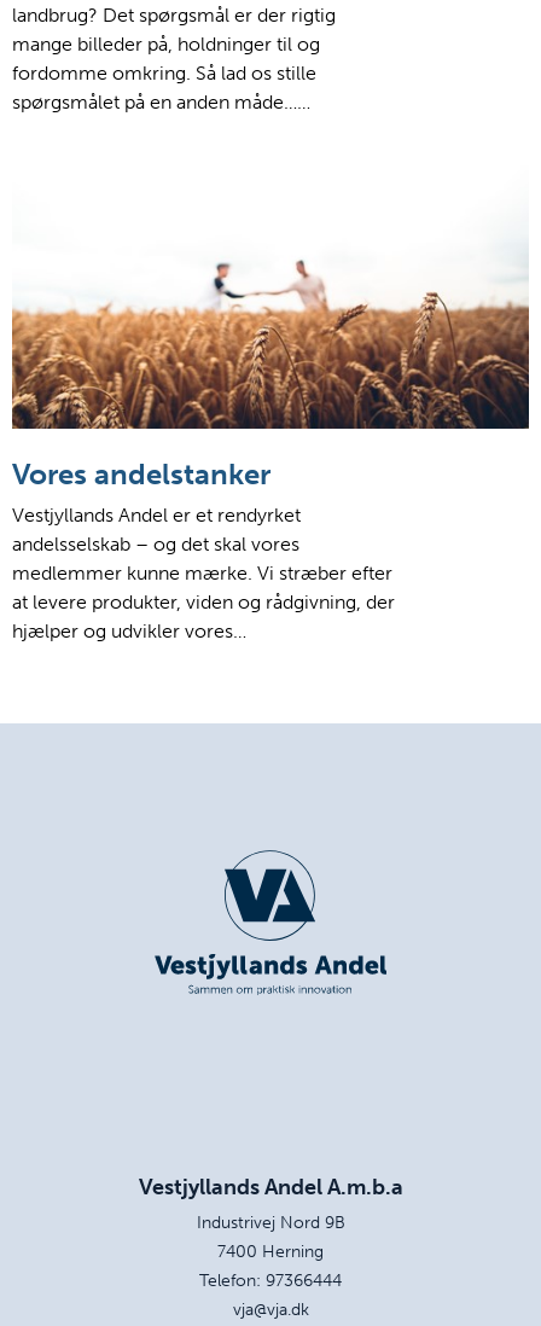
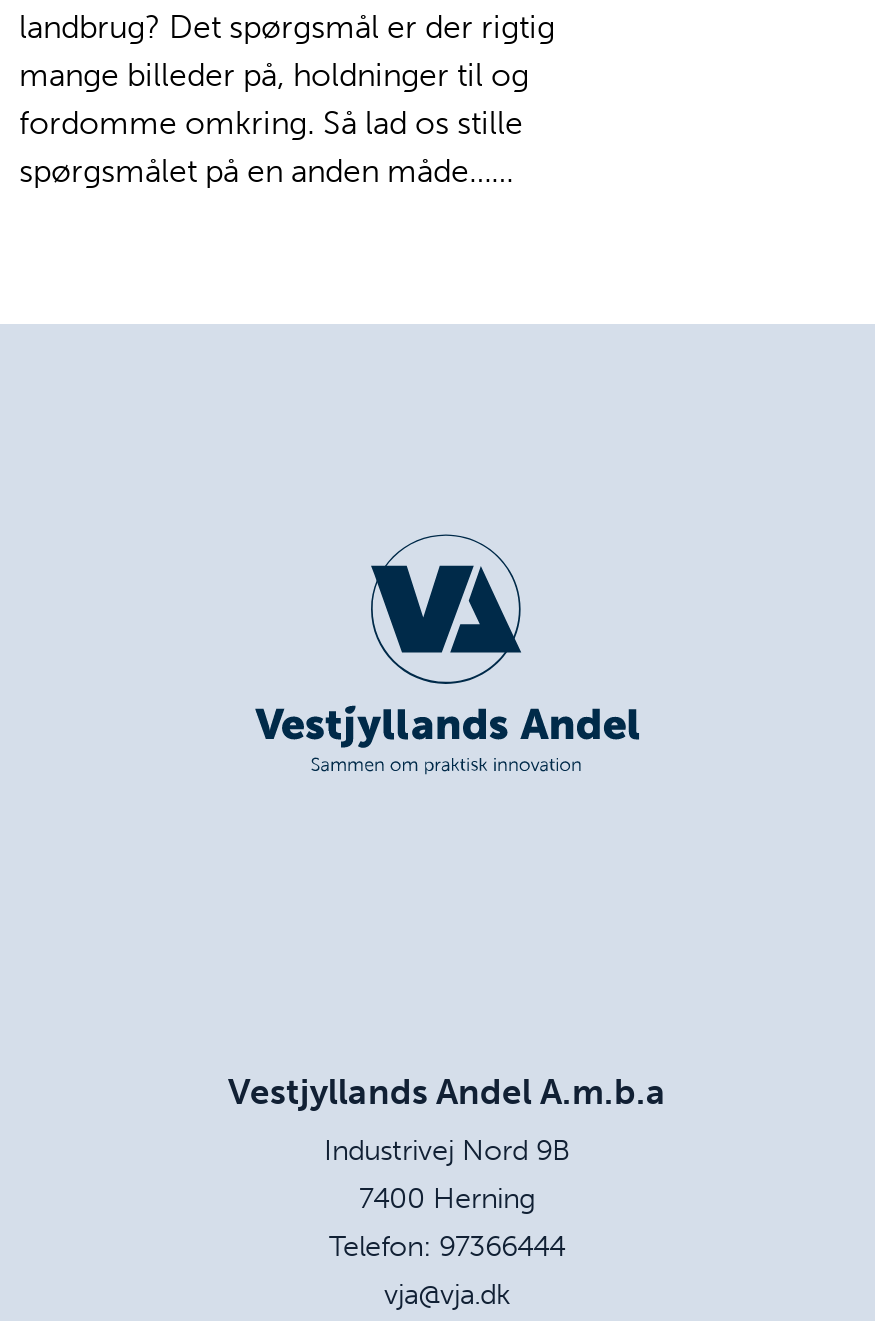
- [image]
- Vores andelstanker
- Vestjyllands Andel er et rendyrket
- andelsselskab – og det skal vores
- medlemmer kunne mærke. Vi stræber efter
- at levere produkter, viden og rådgivning, der
- hjælper og udvikler vores…
